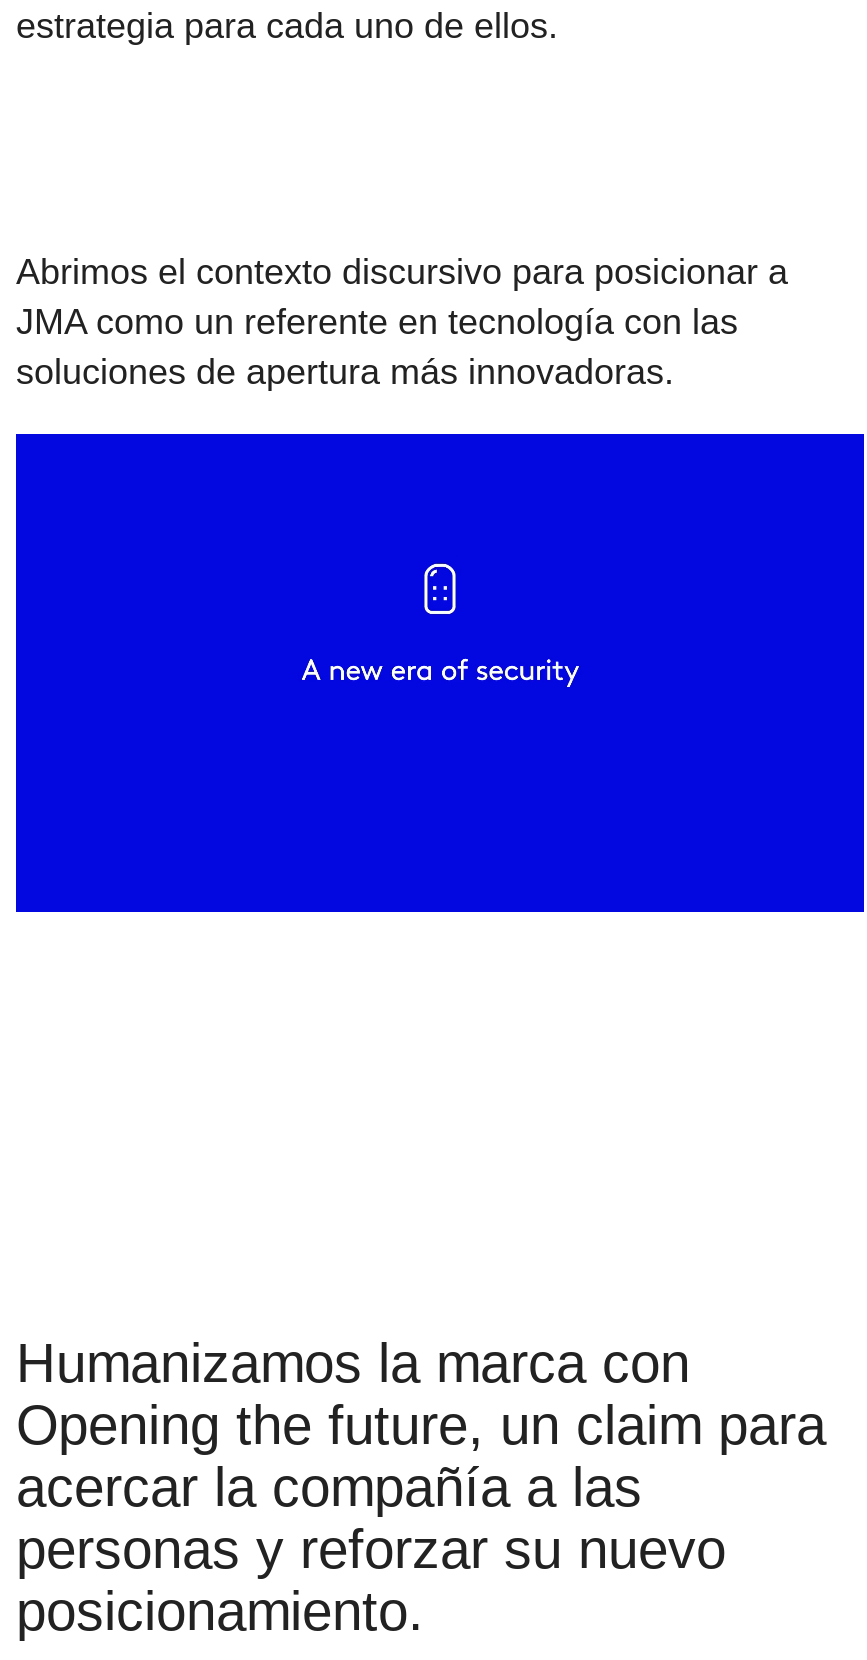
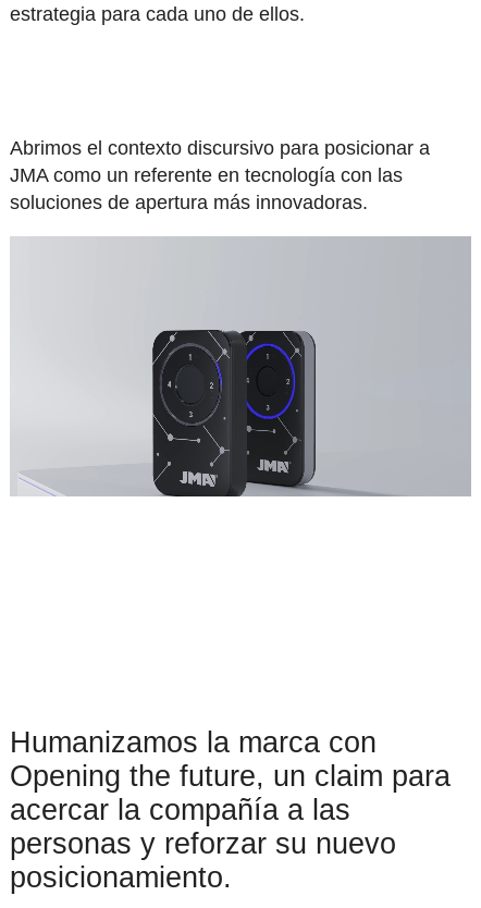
+ [image]
